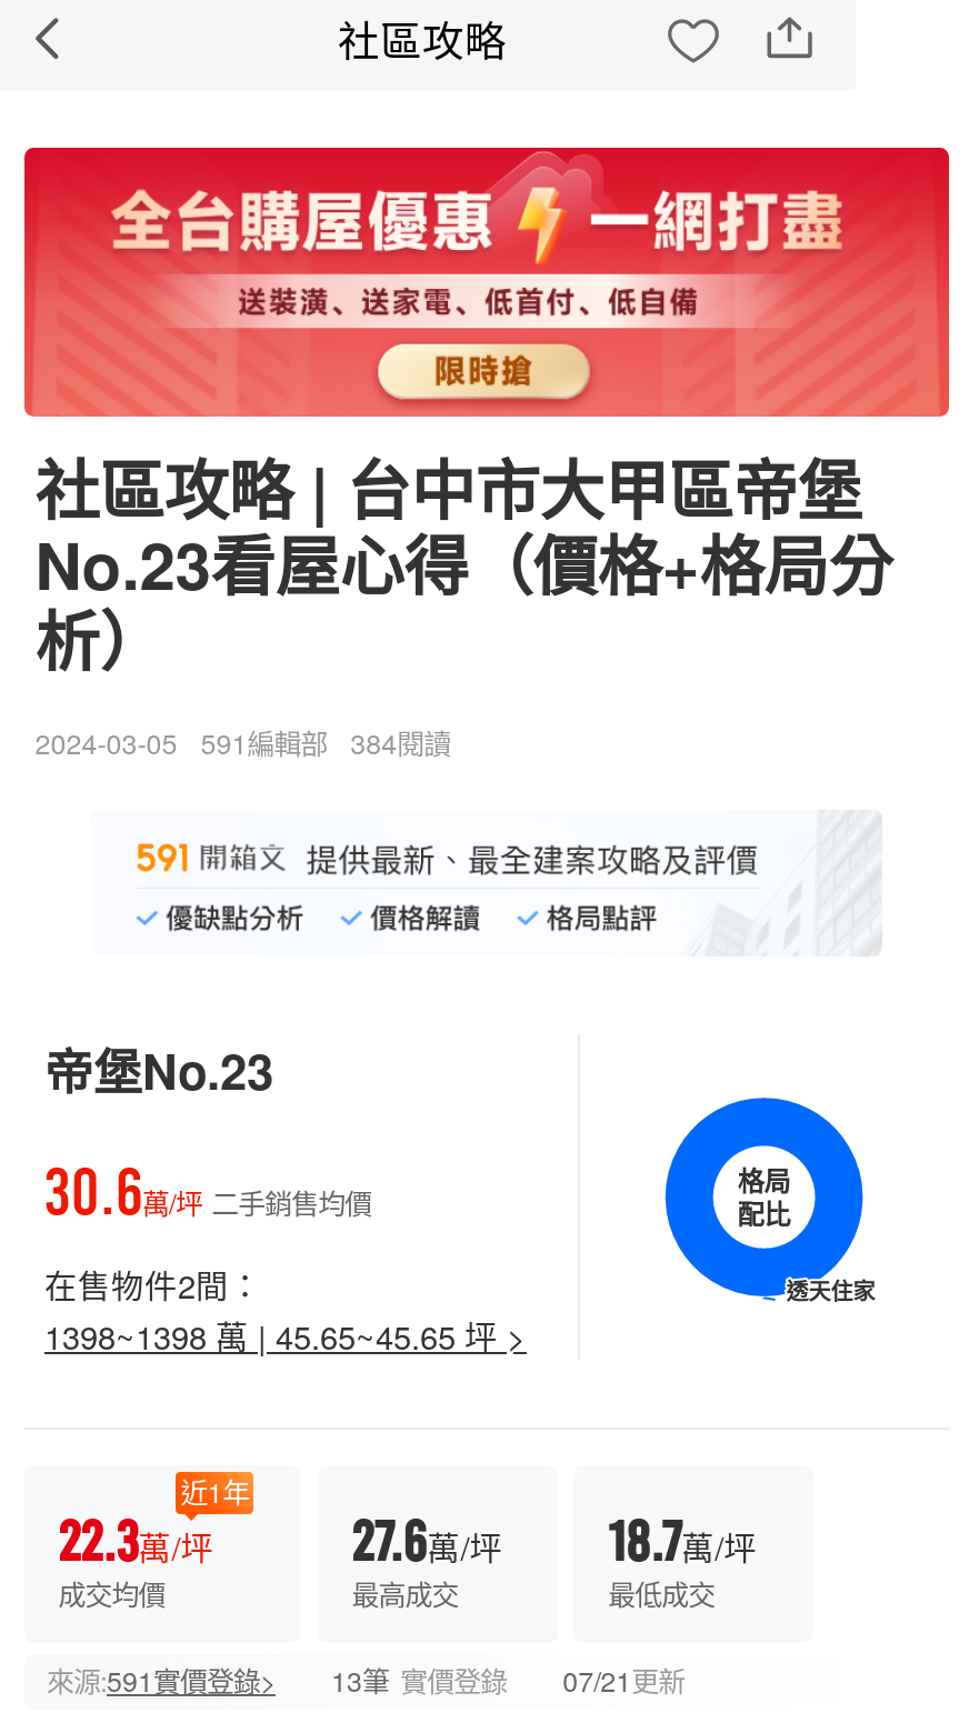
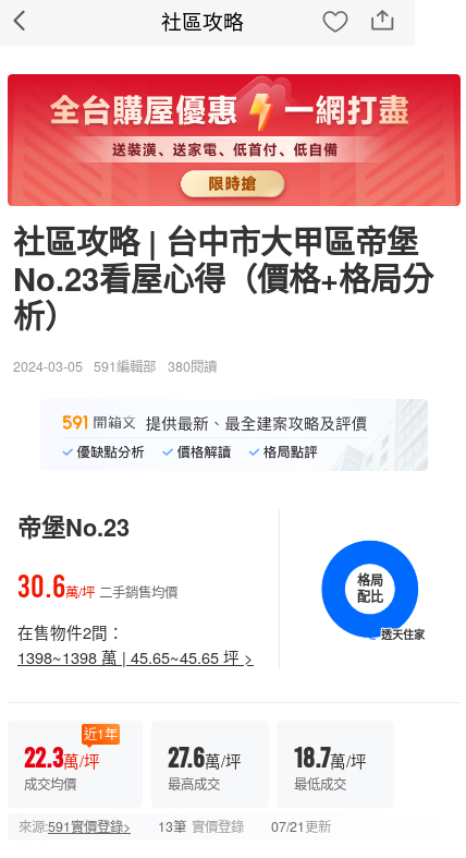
- 2024-03-05 591編輯部 384閱讀
+ 2024-03-05 591編輯部 380閱讀
